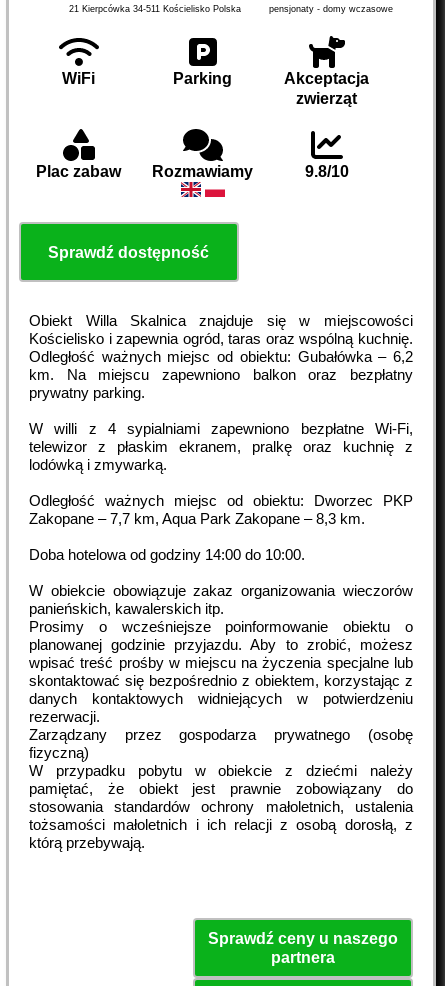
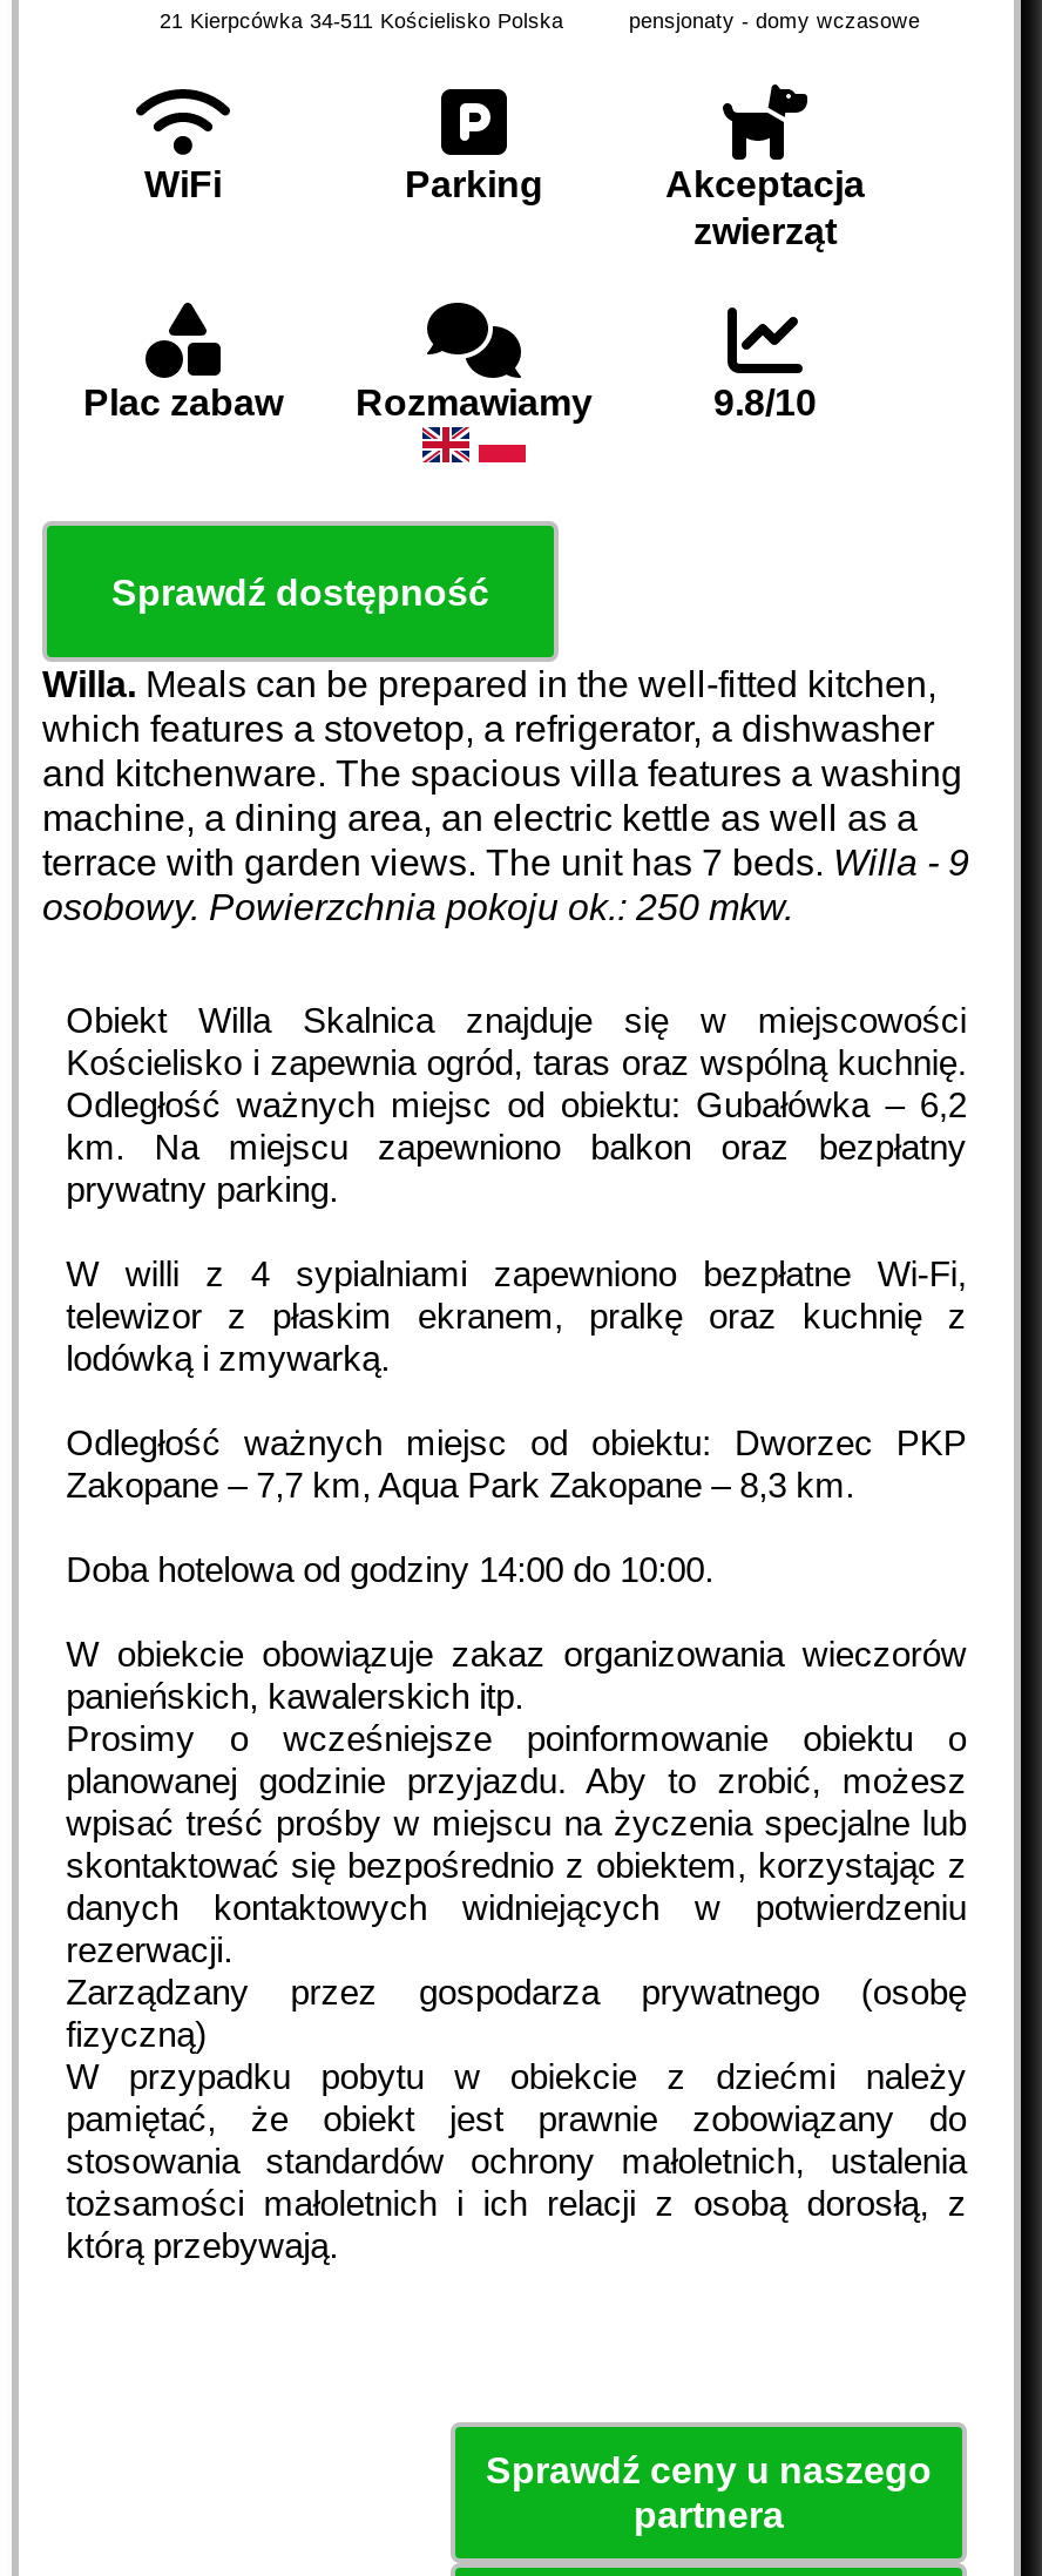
+ Willa. Meals can be prepared in the well-fitted kitchen,
+ which features a stovetop, a refrigerator, a dishwasher
+ and kitchenware. The spacious villa features a washing
+ machine, a dining area, an electric kettle as well as a
+ terrace with garden views. The unit has 7 beds. Willa - 9
+ osobowy. Powierzchnia pokoju ok.: 250 mkw.
